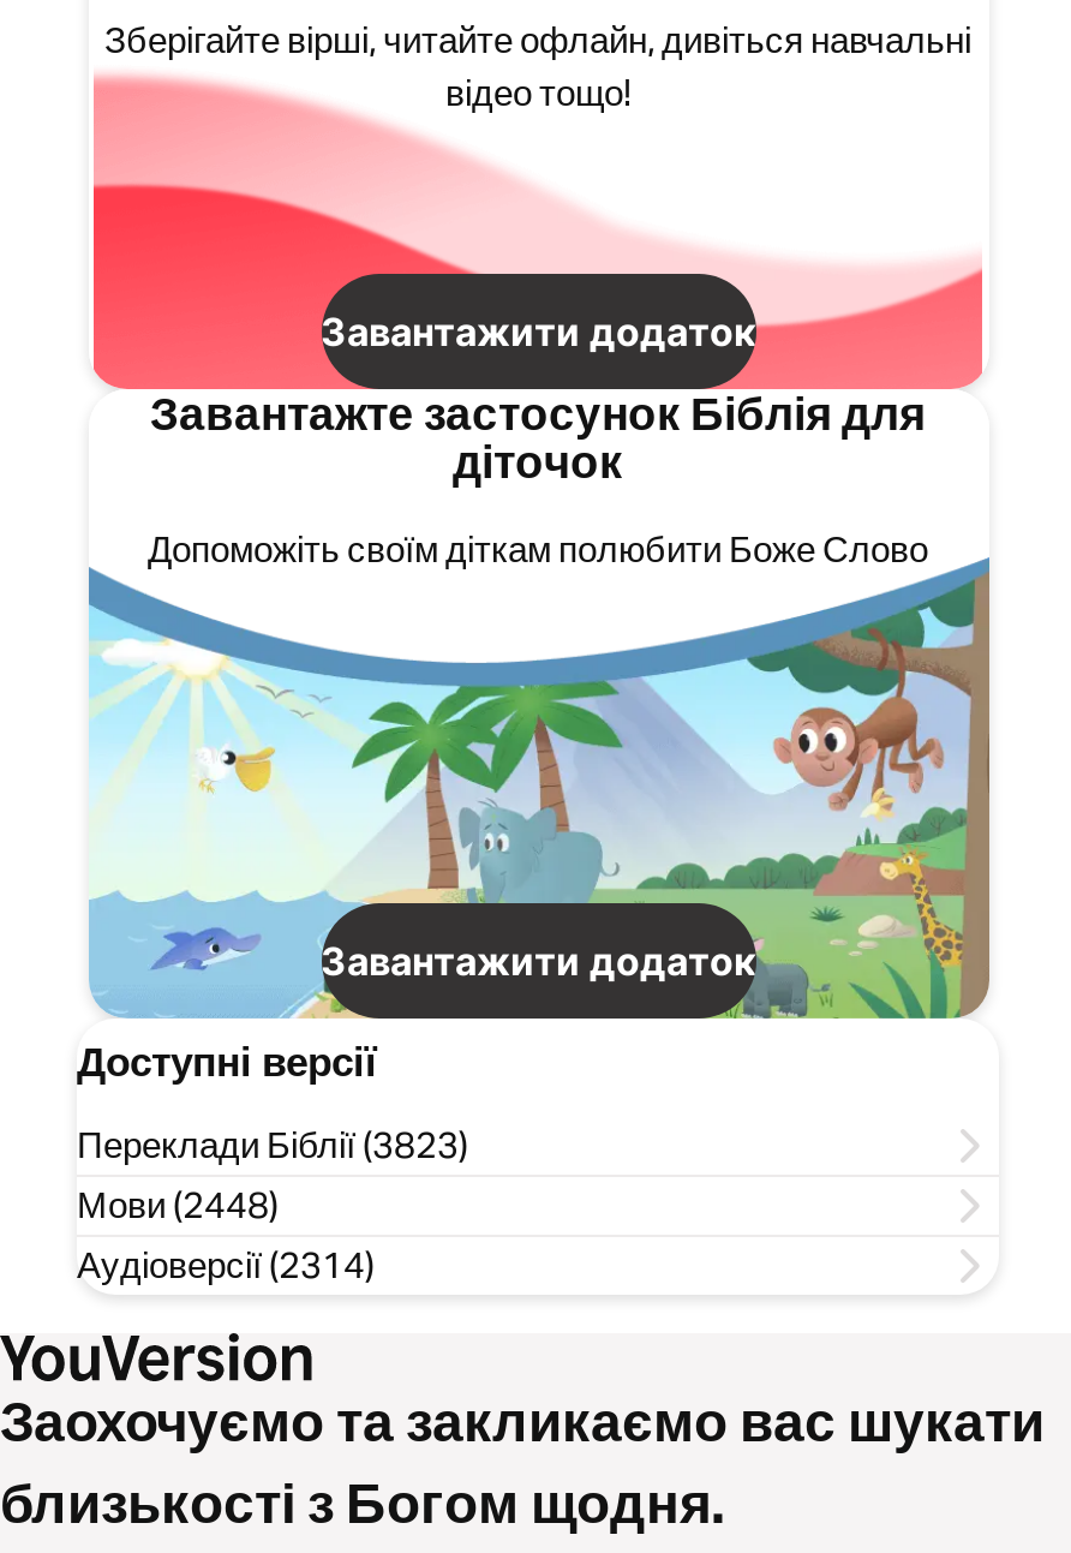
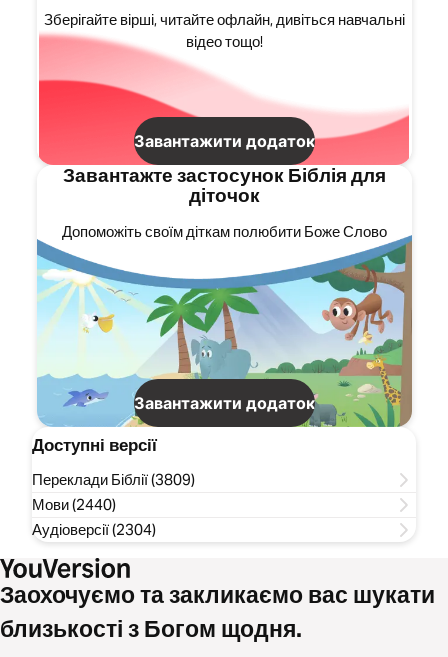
- Переклади Біблії (3823)
+ Переклади Біблії (3809)

- Мови (2448)
+ Мови (2440)

- Аудіоверсії (2314)
+ Аудіоверсії (2304)
